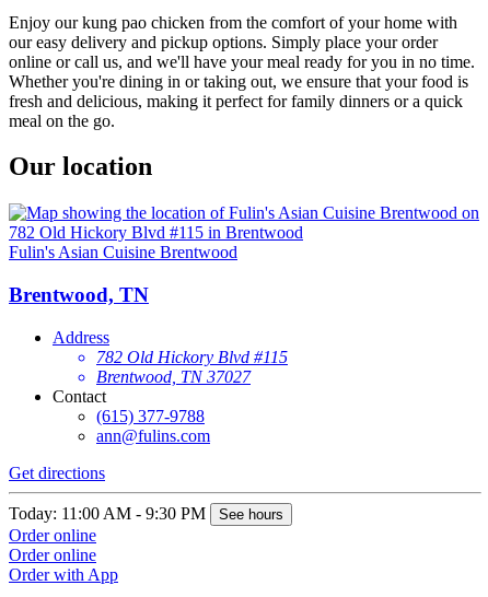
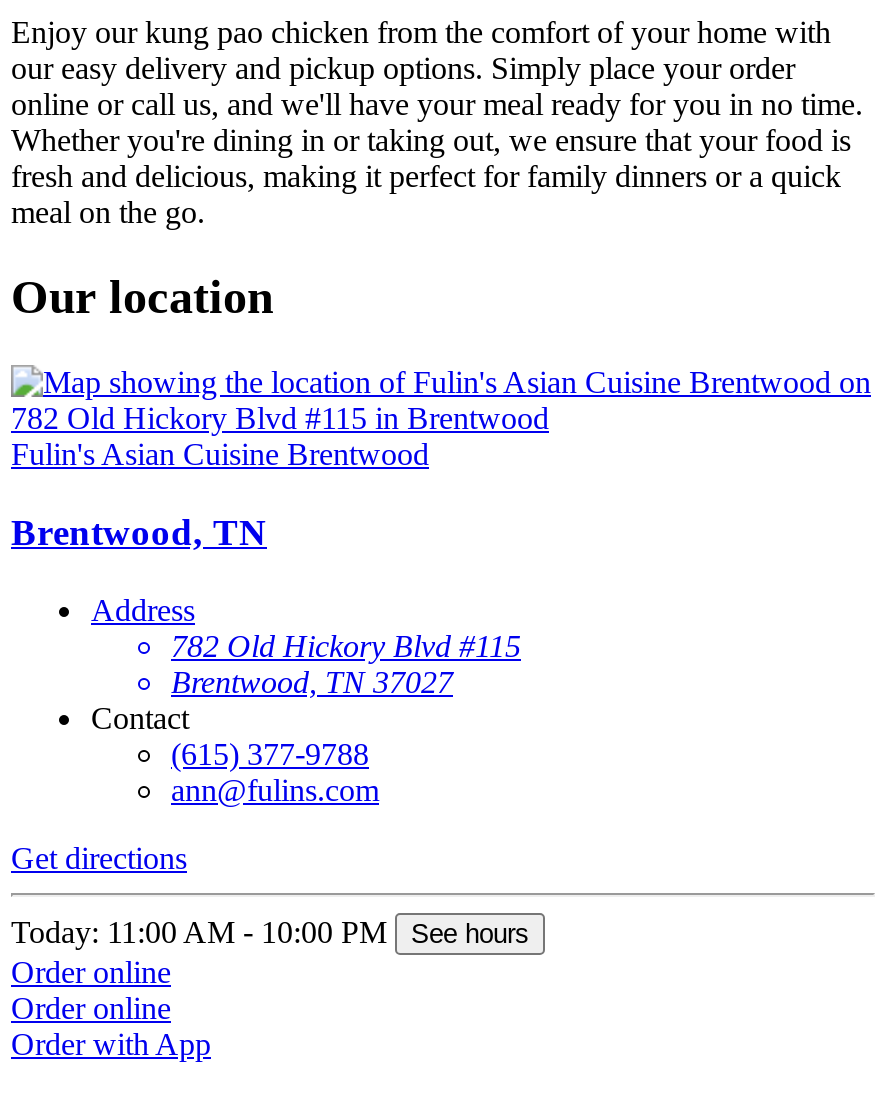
- Today: 11:00 AM - 9:30 PM See hours
+ Today: 11:00 AM - 10:00 PM See hours
